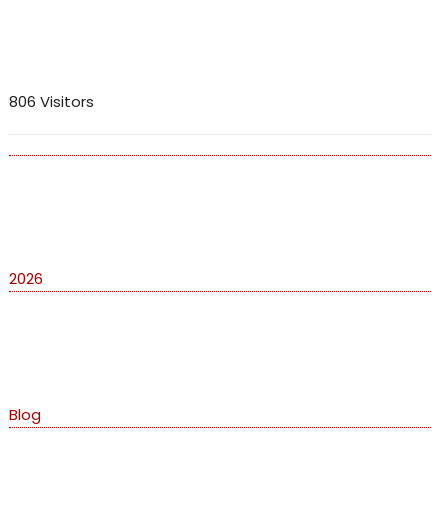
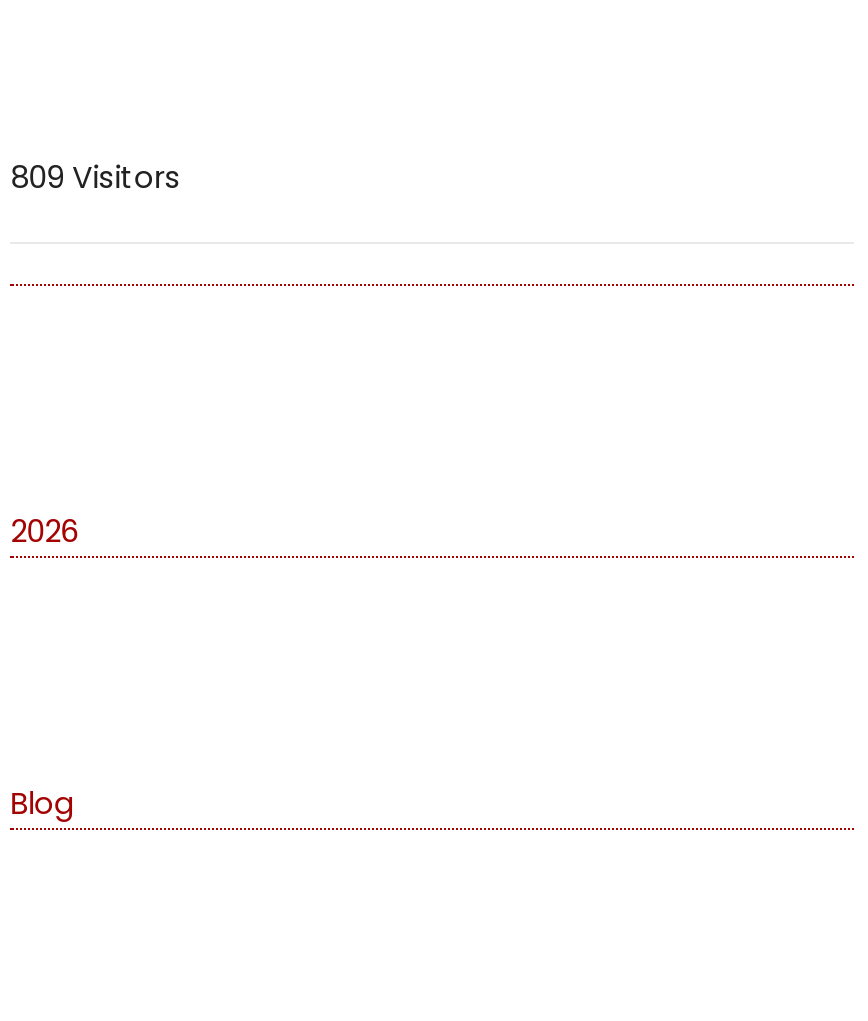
- 806 Visitors
+ 809 Visitors
